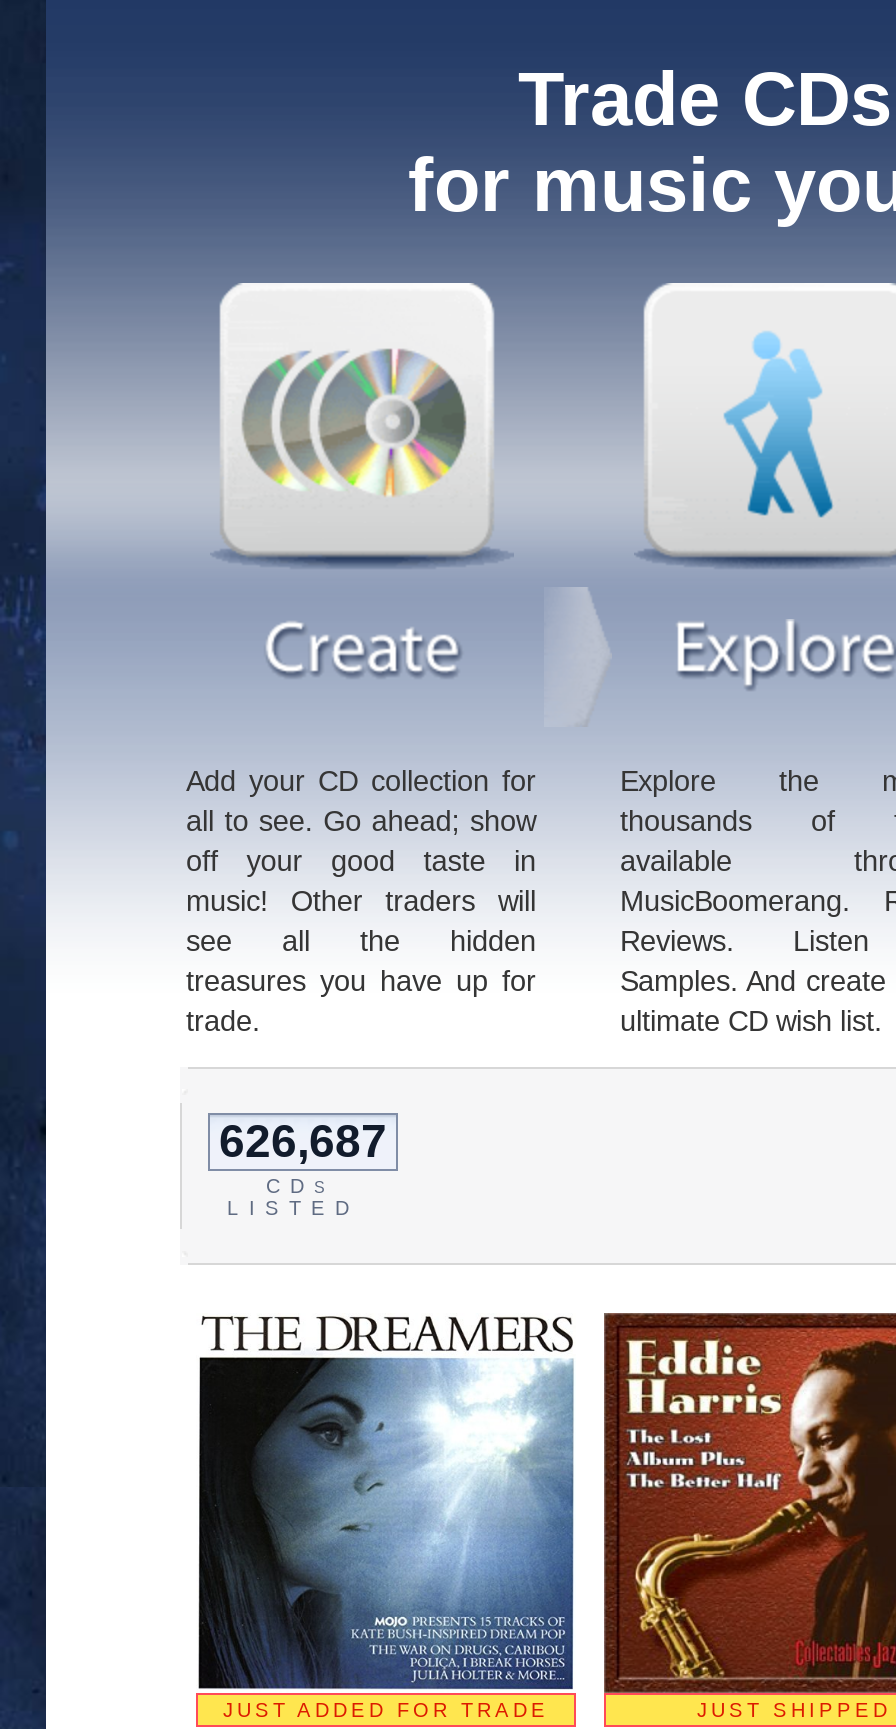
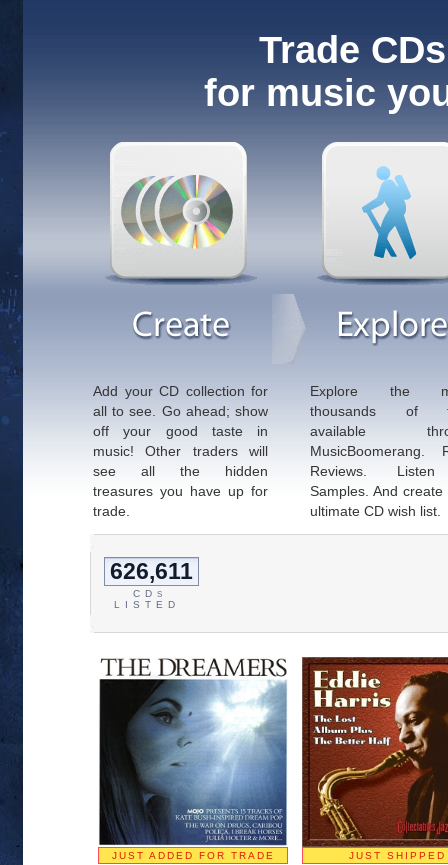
- 626,687
+ 626,611
